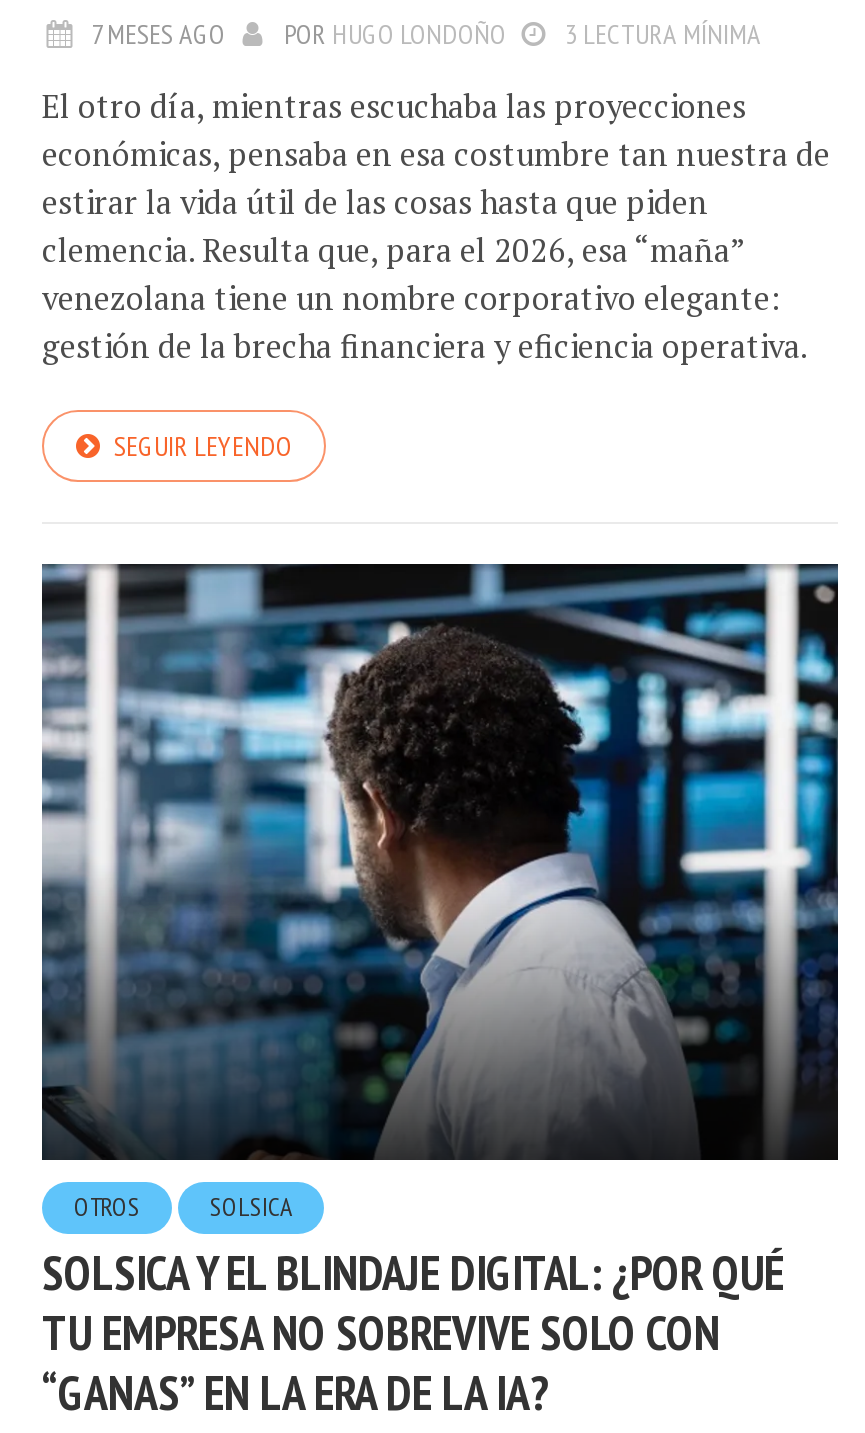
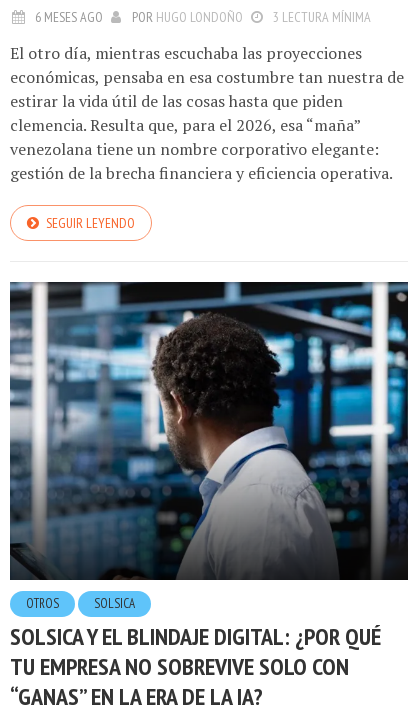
- 7 MESES AGO POR HUGO LONDOÑO 3 LECTURA MÍNIMA
+ 6 MESES AGO POR HUGO LONDOÑO 3 LECTURA MÍNIMA
